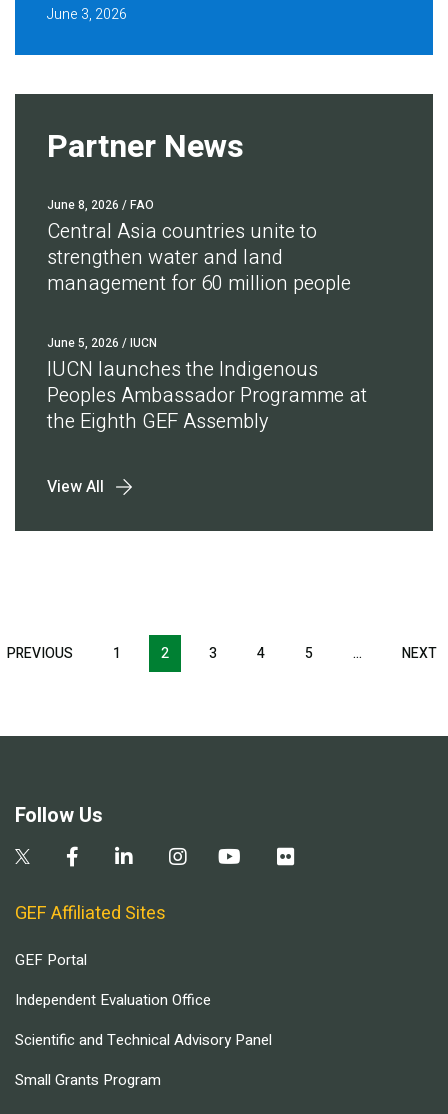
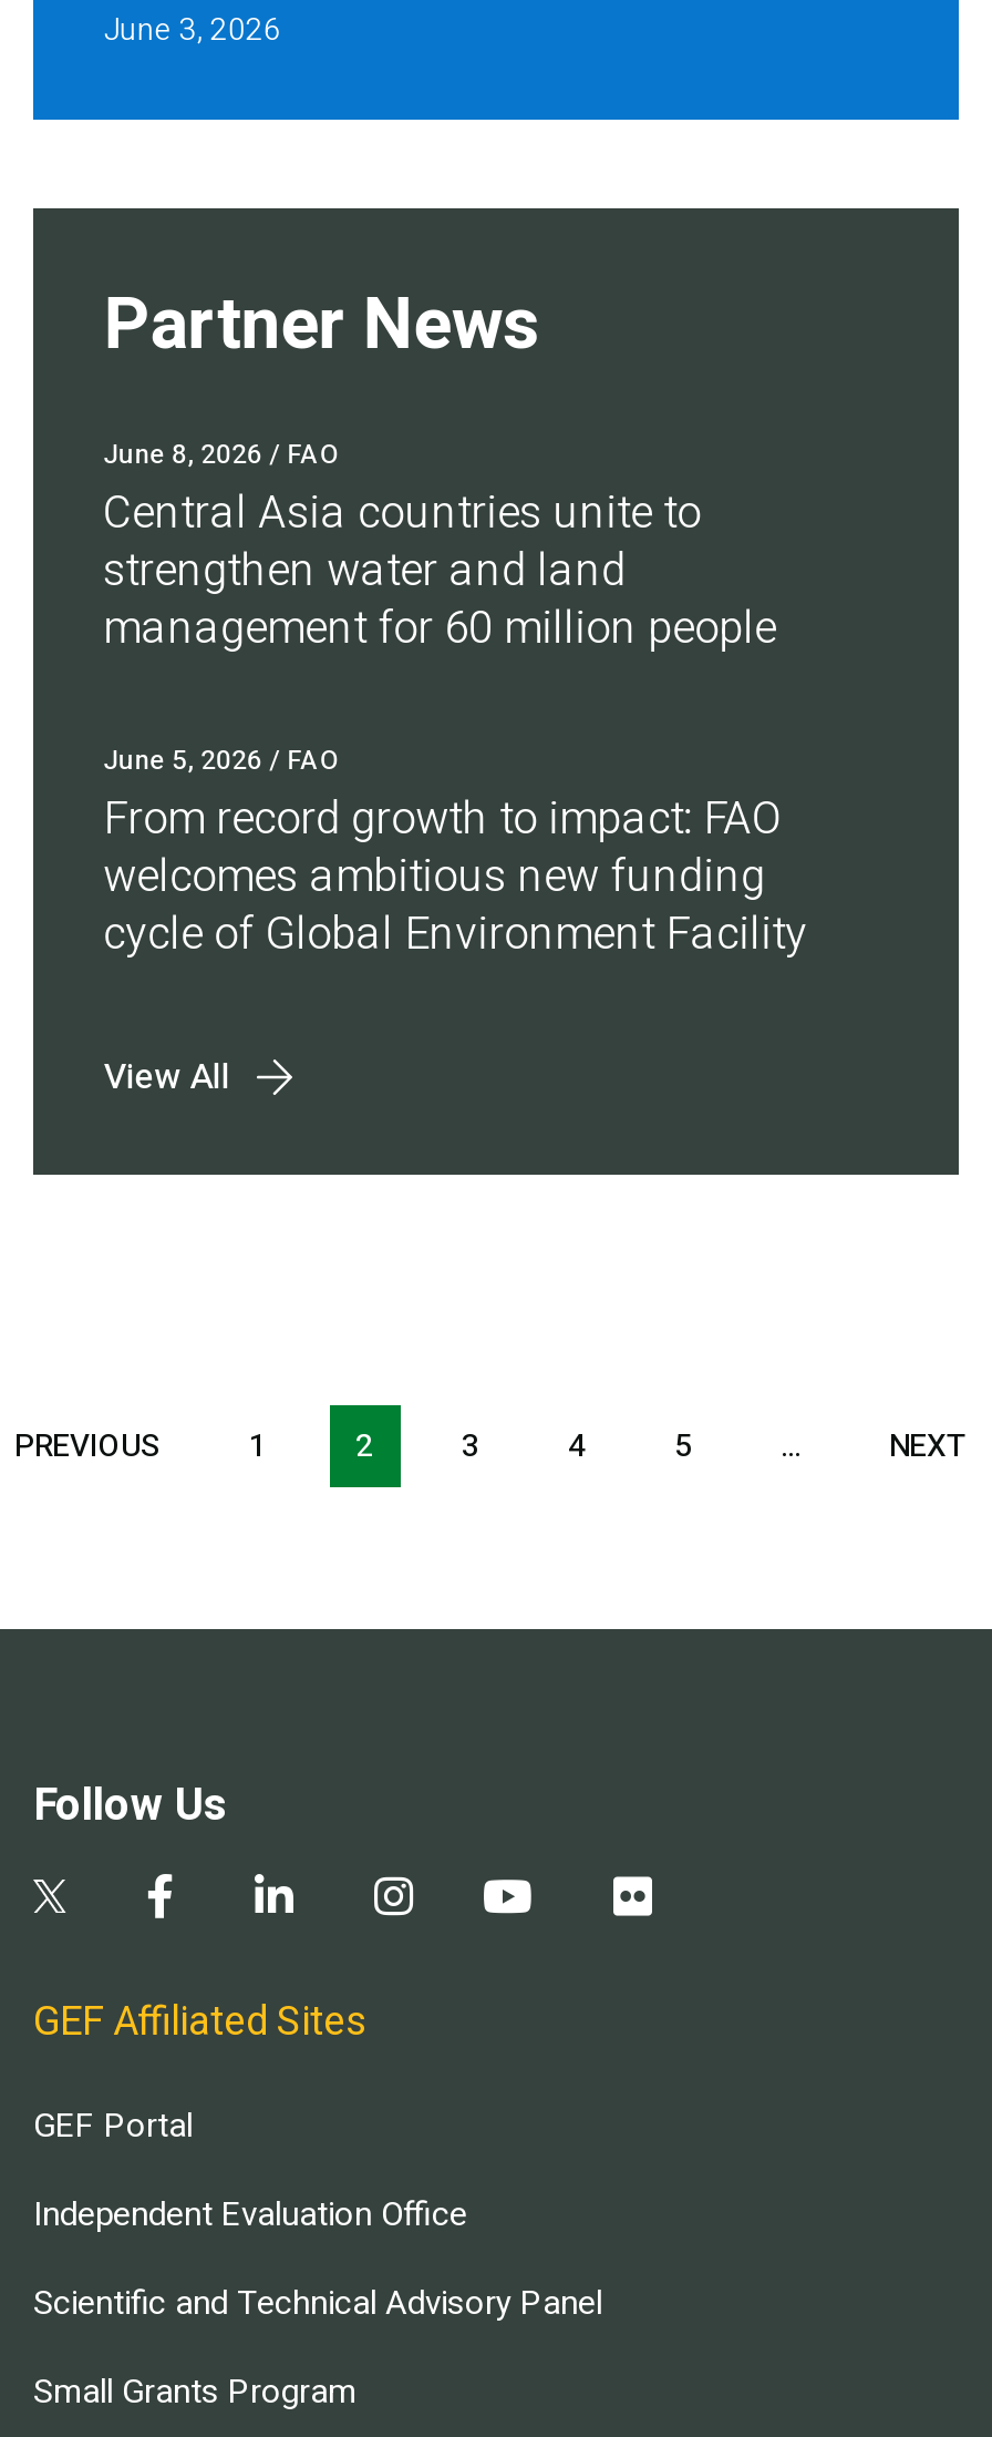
- June 5, 2026 / IUCN
- IUCN launches the Indigenous
- Peoples Ambassador Programme at
- the Eighth GEF Assembly
+ June 5, 2026 / FAO
+ From record growth to impact: FAO
+ welcomes ambitious new funding
+ cycle of Global Environment Facility
